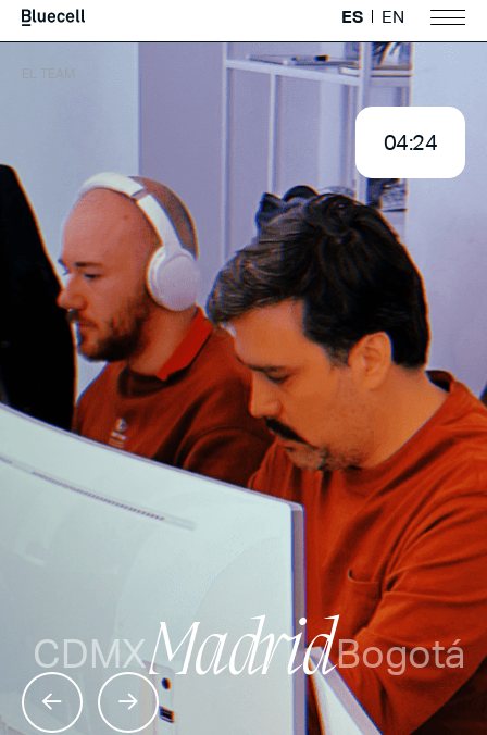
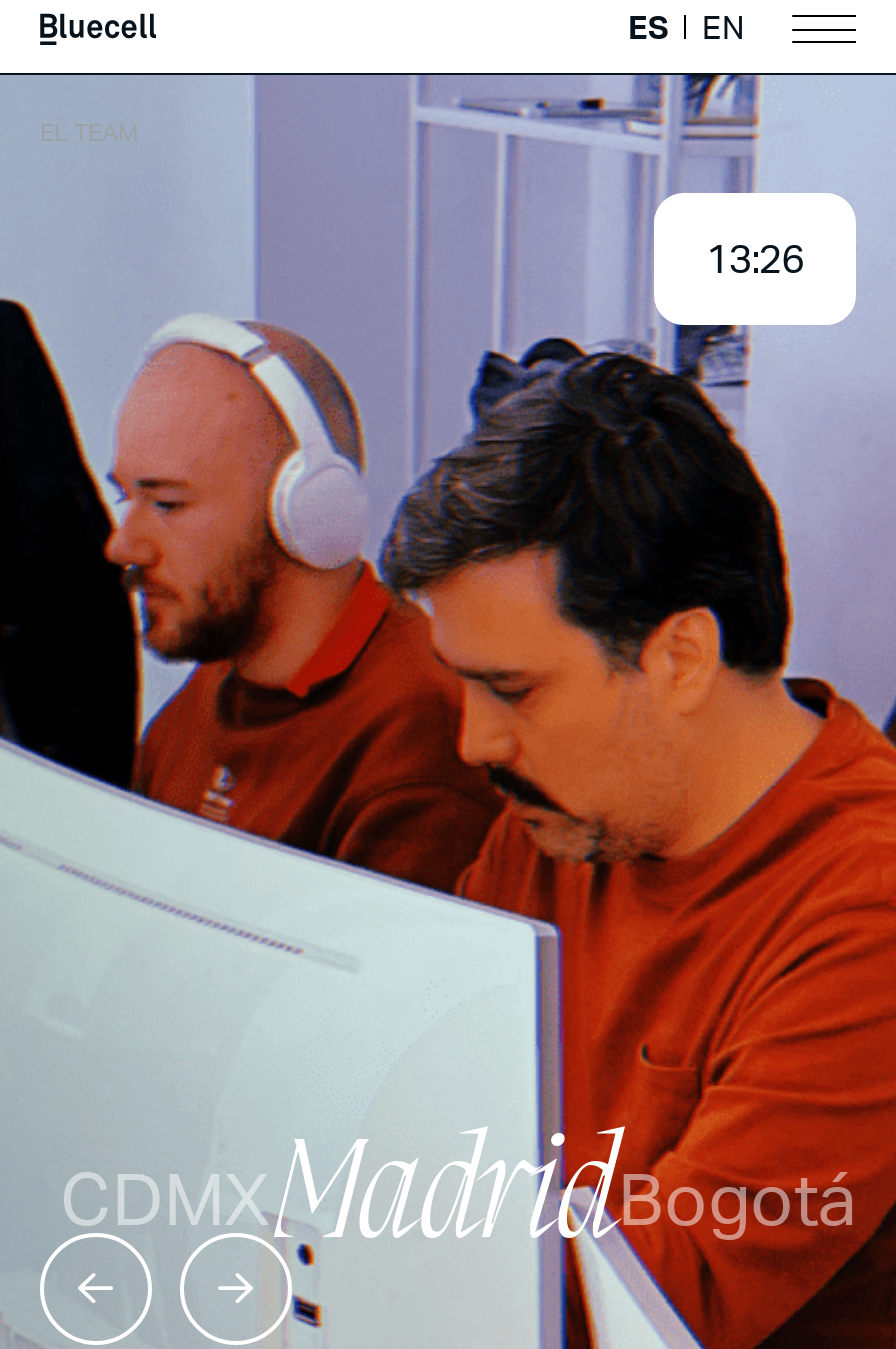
- 04:24
+ 13:26
